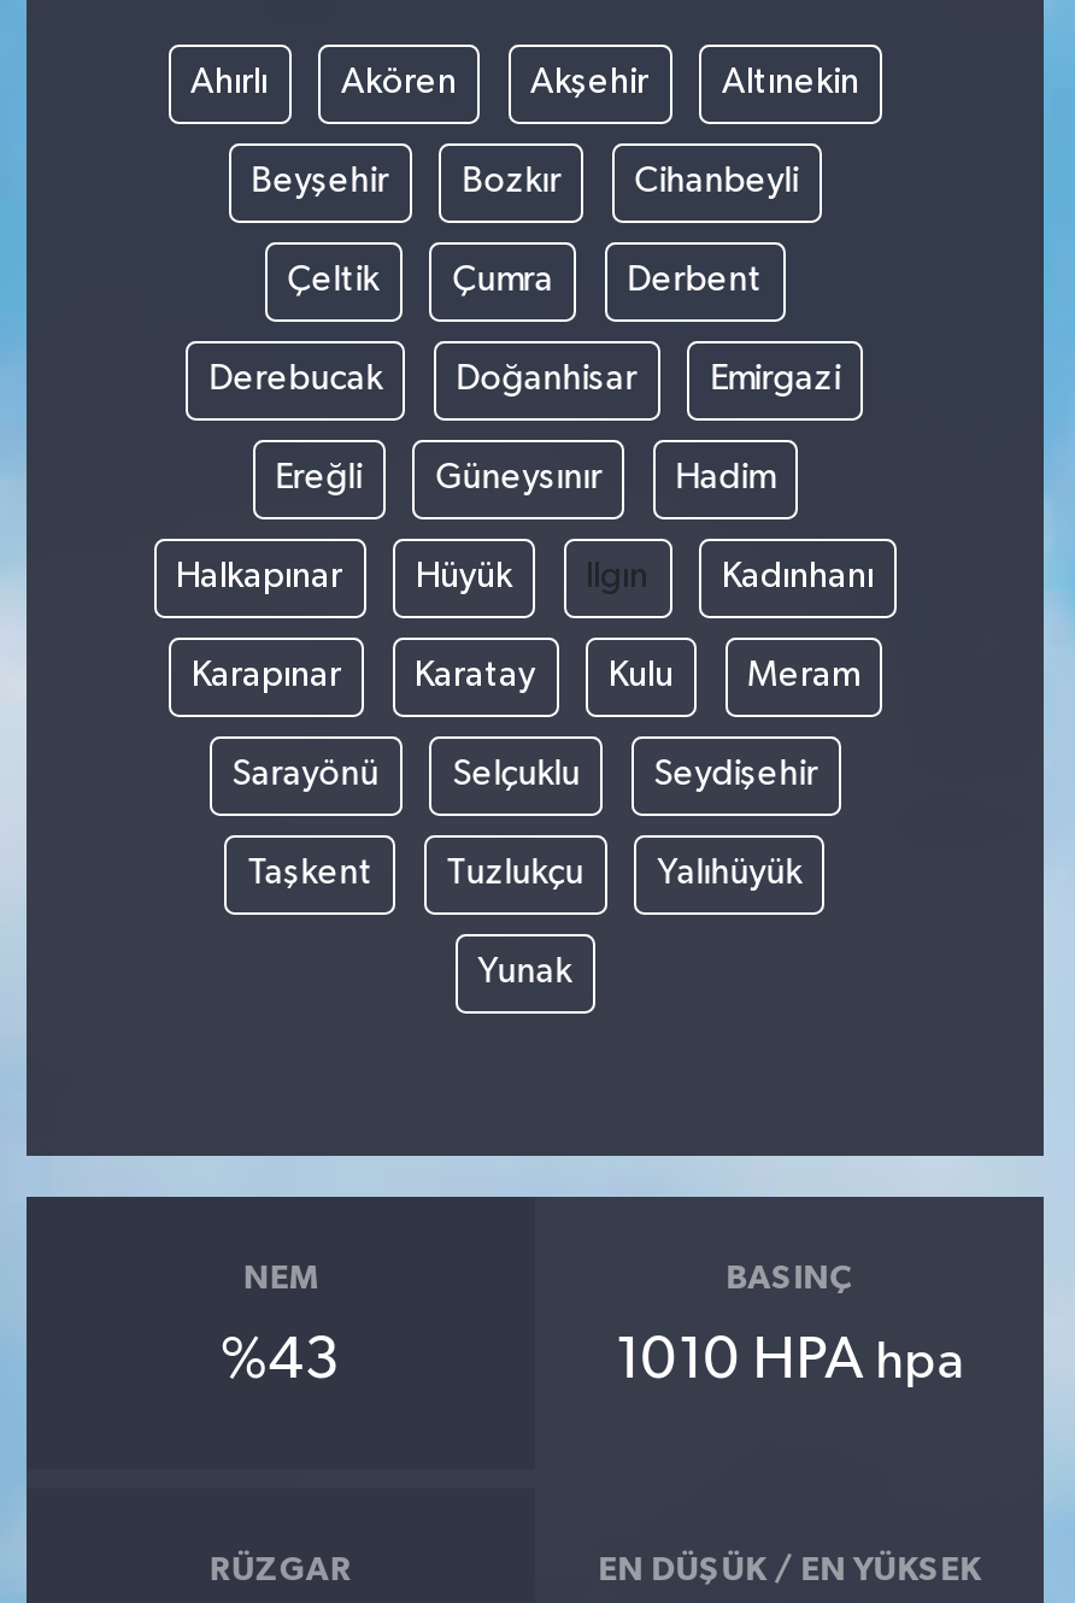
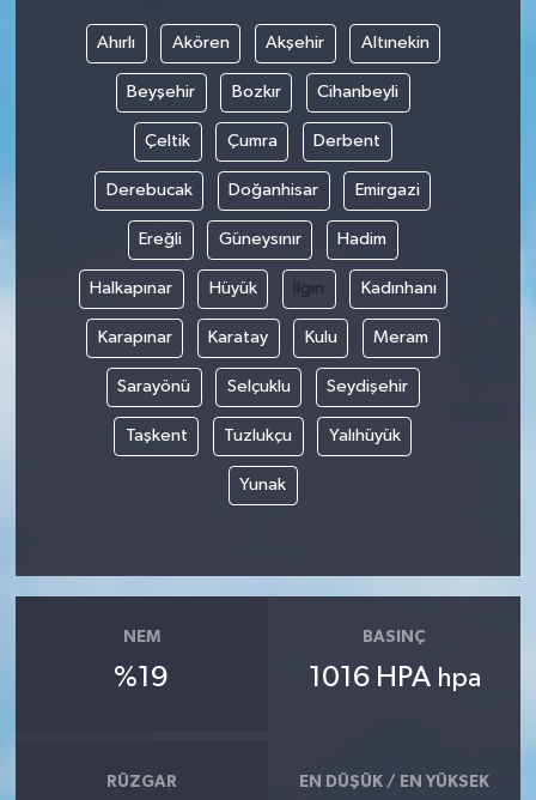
- %43
+ %19

- 1010 HPA hpa
+ 1016 HPA hpa
